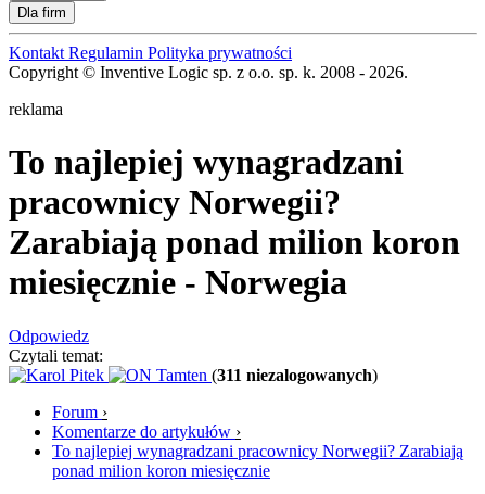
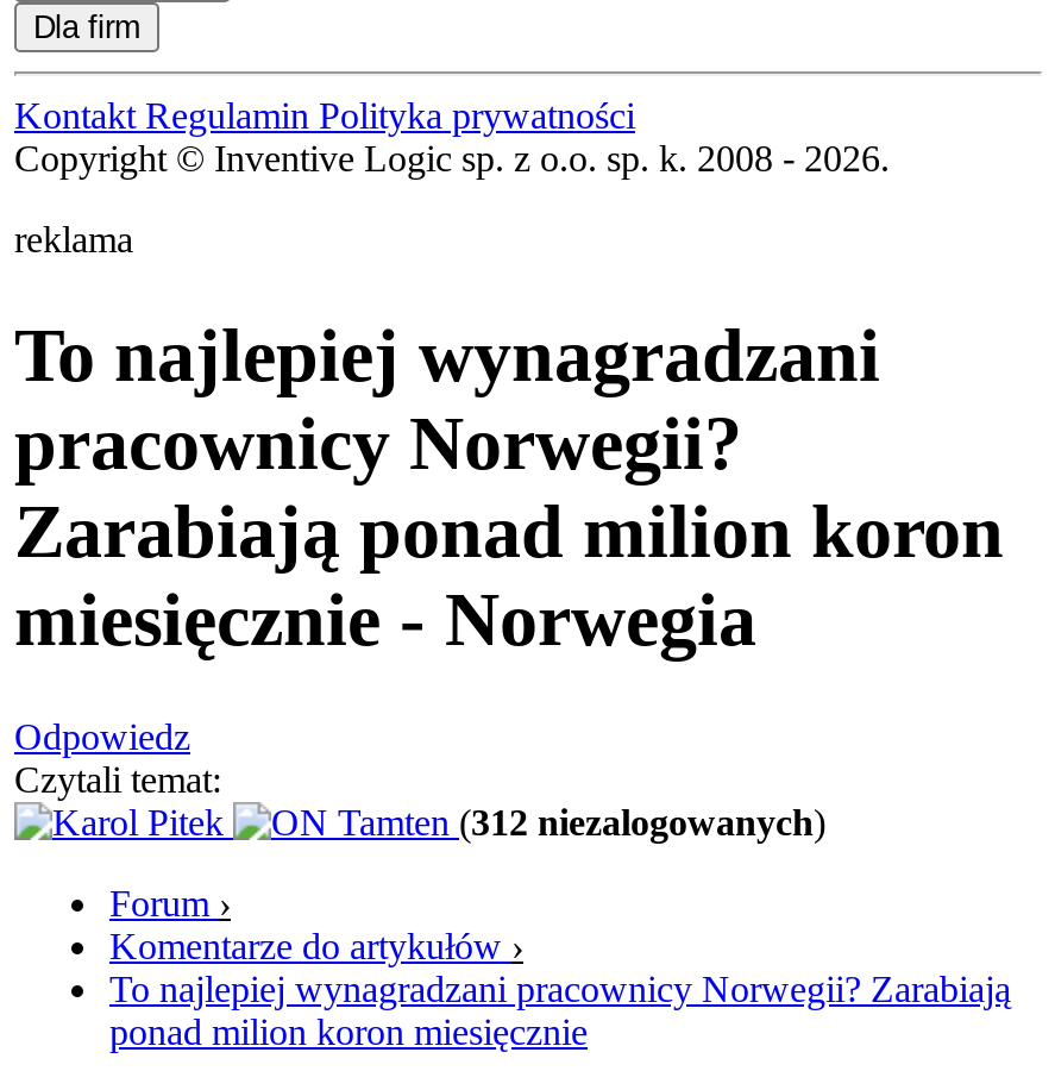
- (311 niezalogowanych)
+ (312 niezalogowanych)
